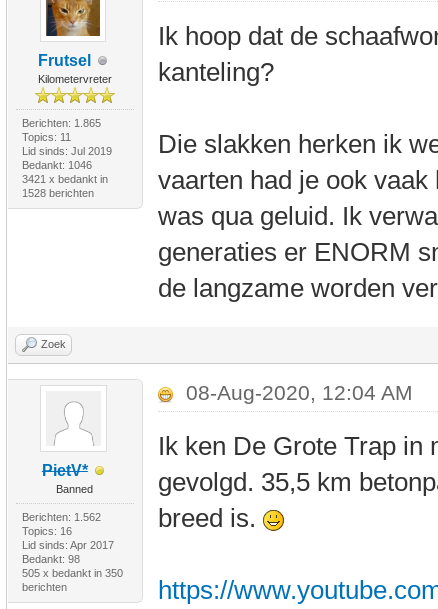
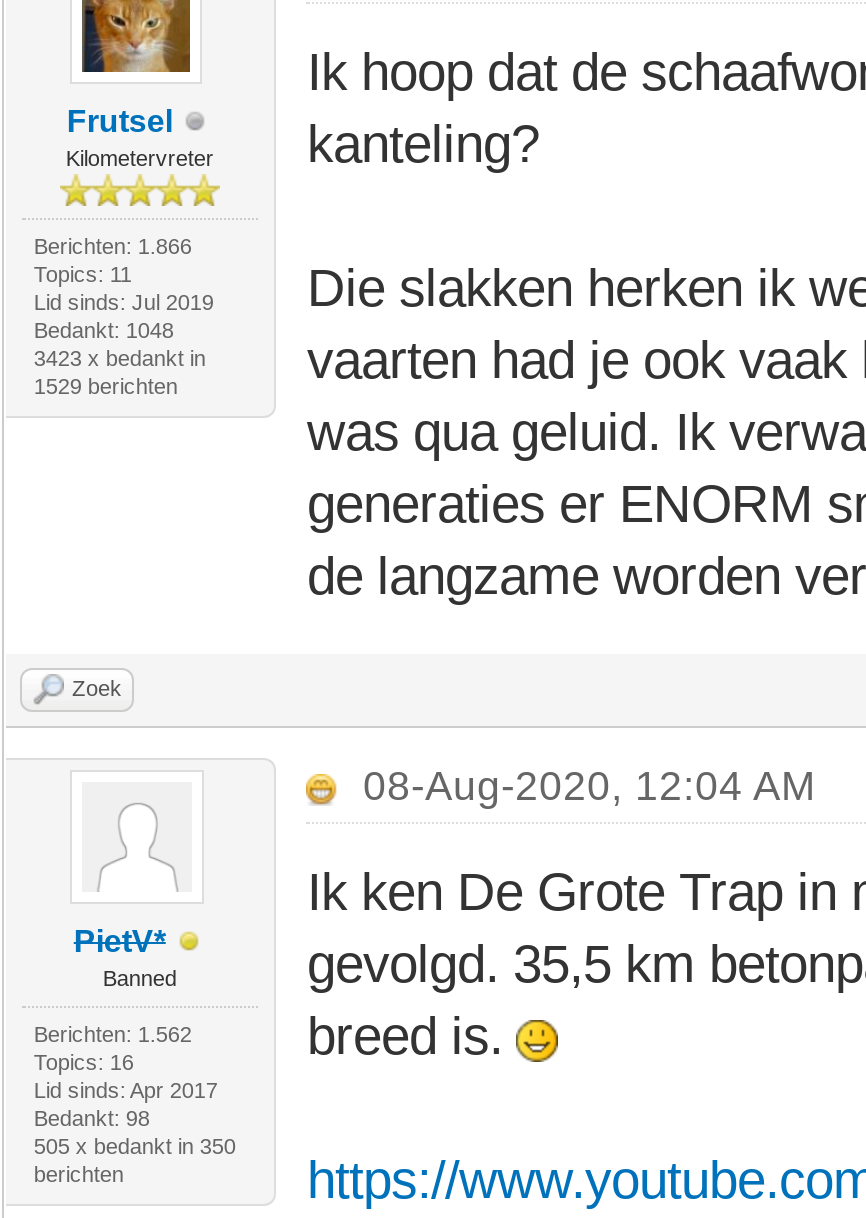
- Berichten: 1.865
+ Berichten: 1.866

- Bedankt: 1046
+ Bedankt: 1048

- 3421 x bedankt in
+ 3423 x bedankt in

- 1528 berichten
+ 1529 berichten
